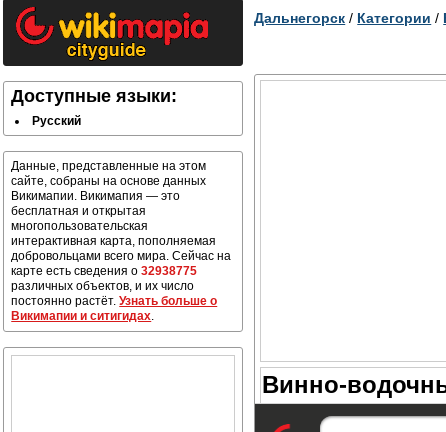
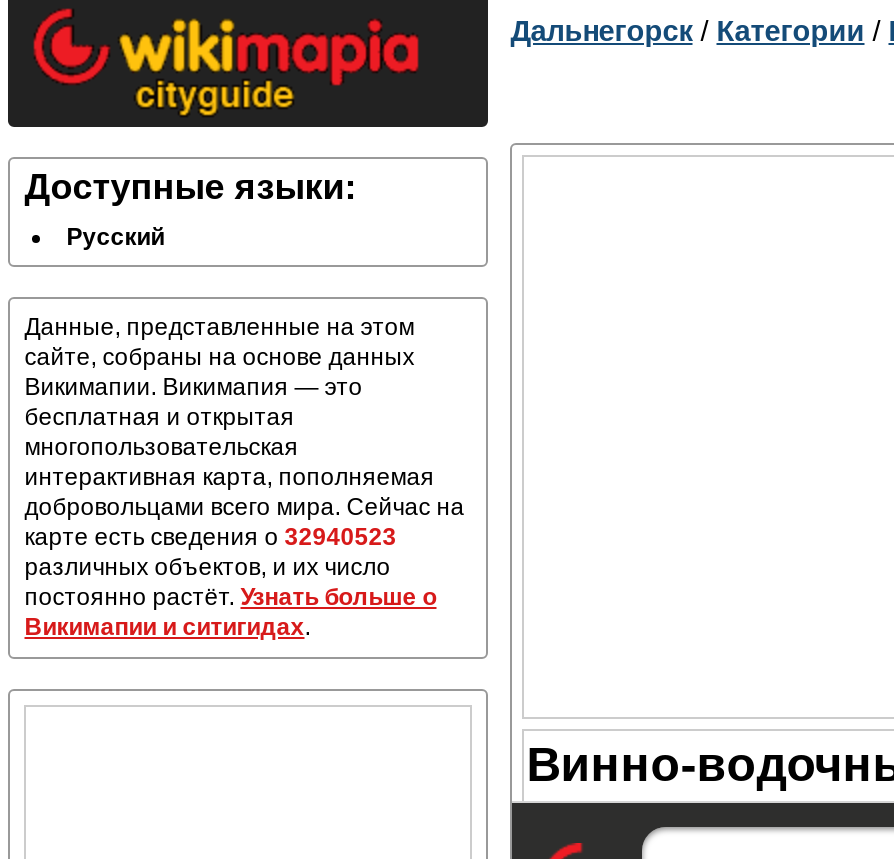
- карте есть сведения о 32938775
+ карте есть сведения о 32940523
